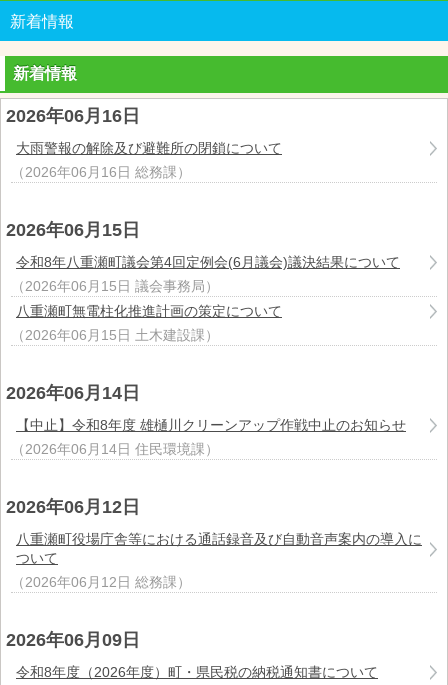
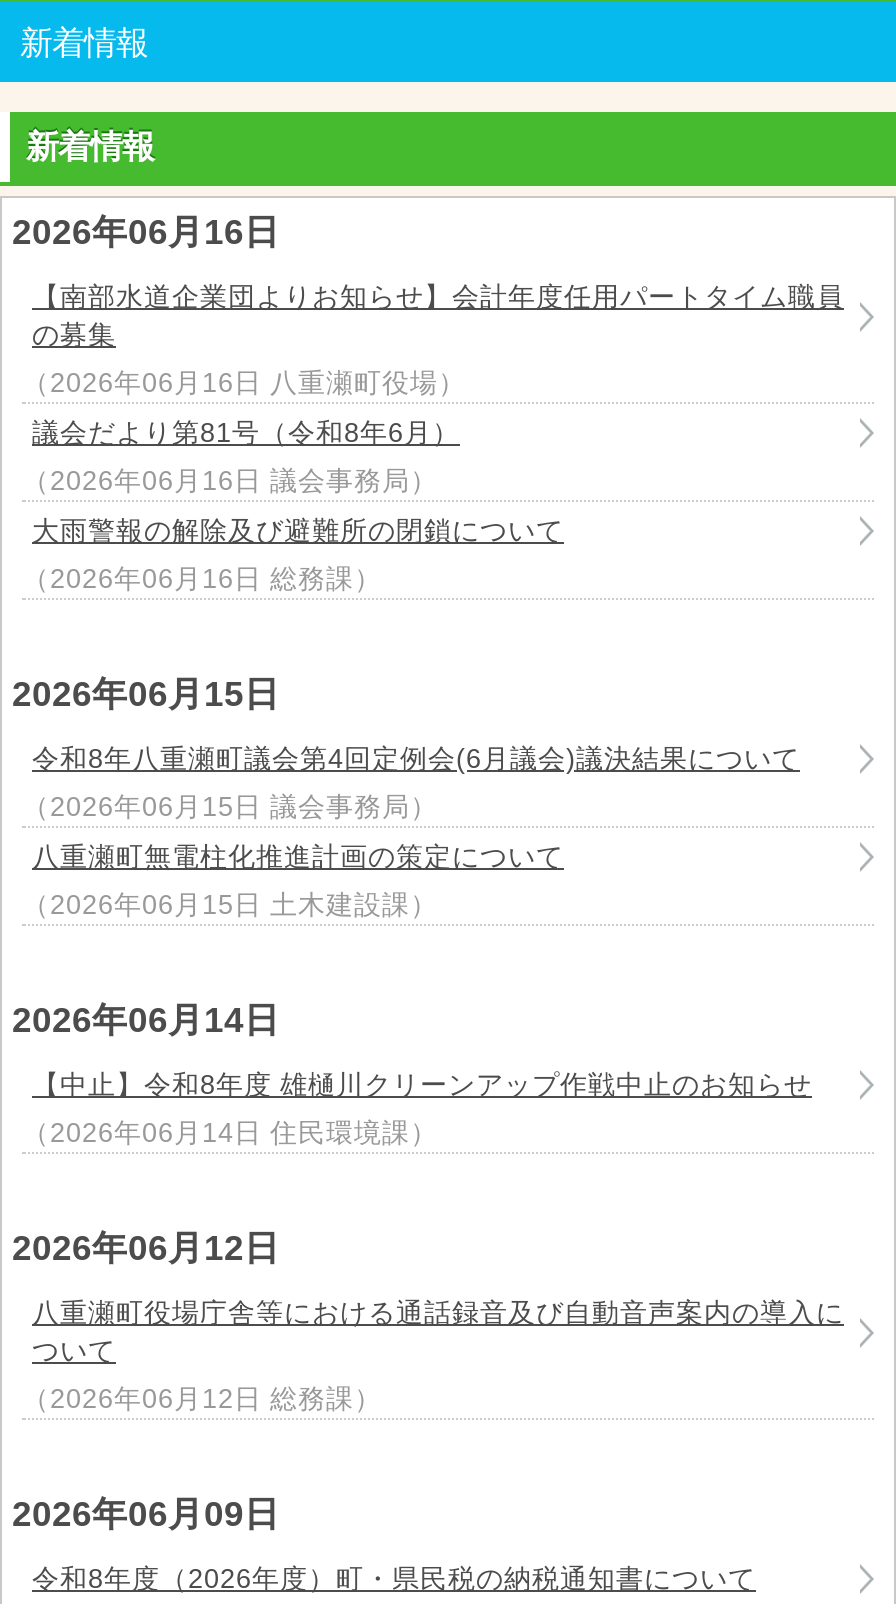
+ 【南部水道企業団よりお知らせ】会計年度任用パートタイム職員
+ の募集
+ （2026年06月16日 八重瀬町役場）
+ 議会だより第81号（令和8年6月）
+ （2026年06月16日 議会事務局）
